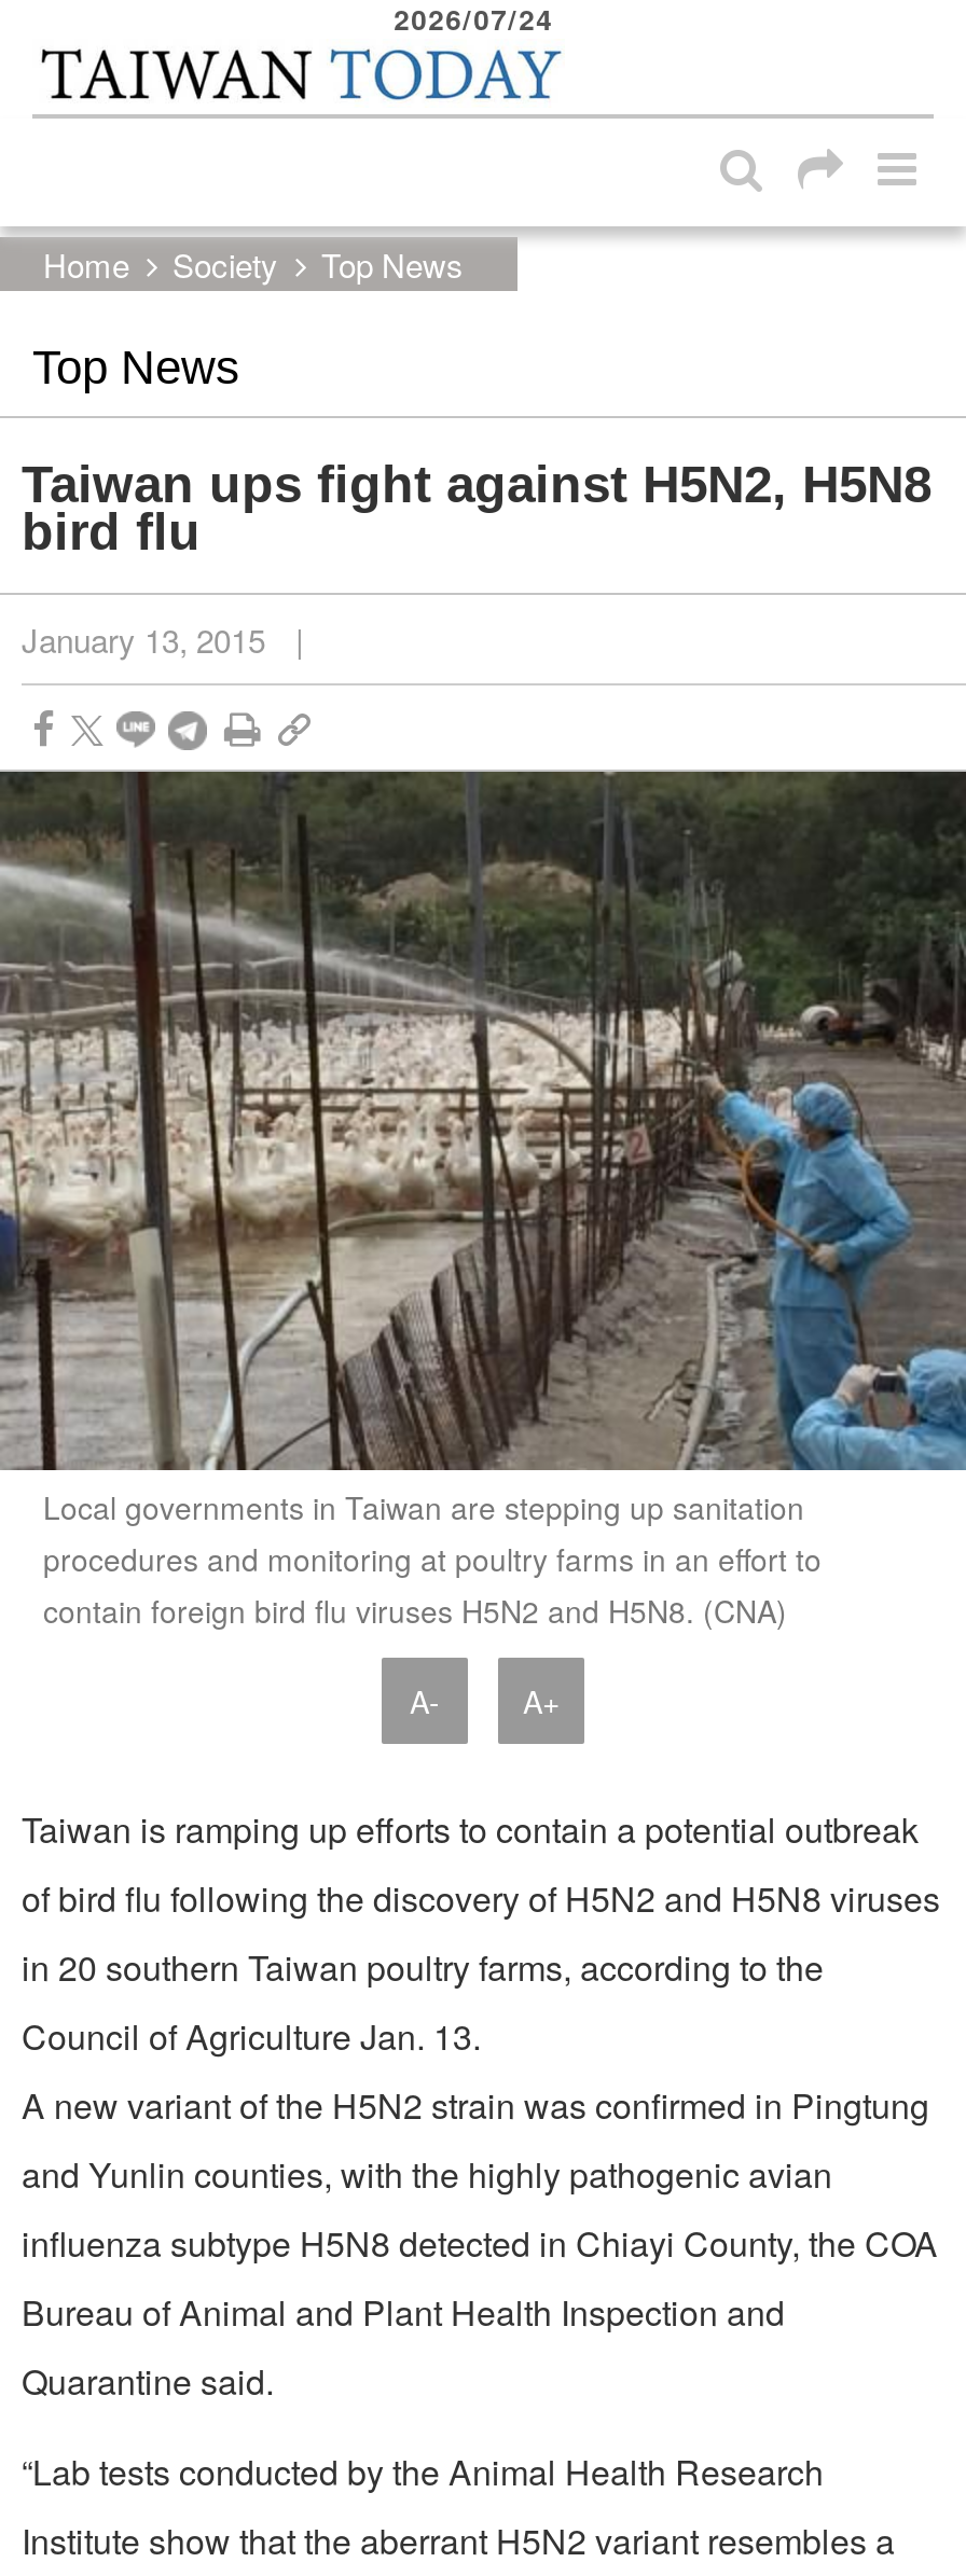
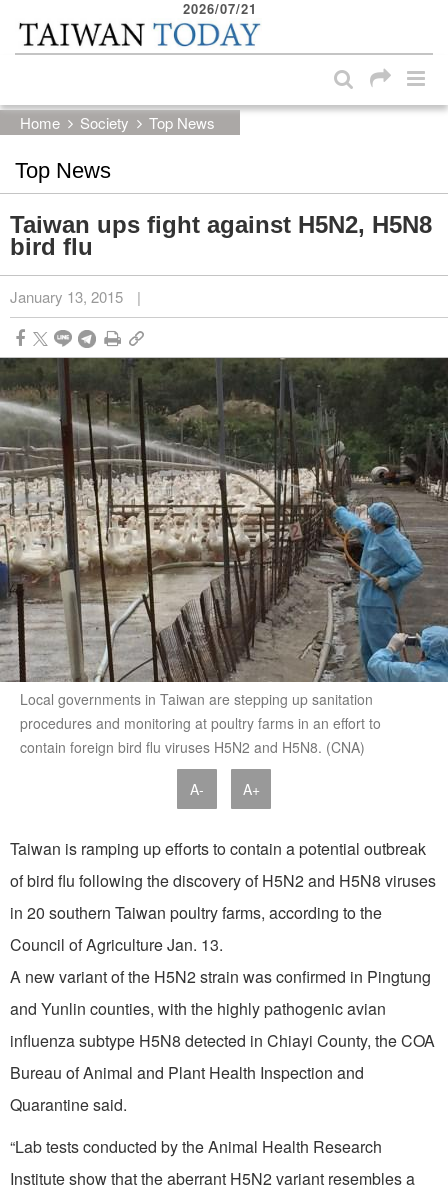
- 2026/07/24
+ 2026/07/21
